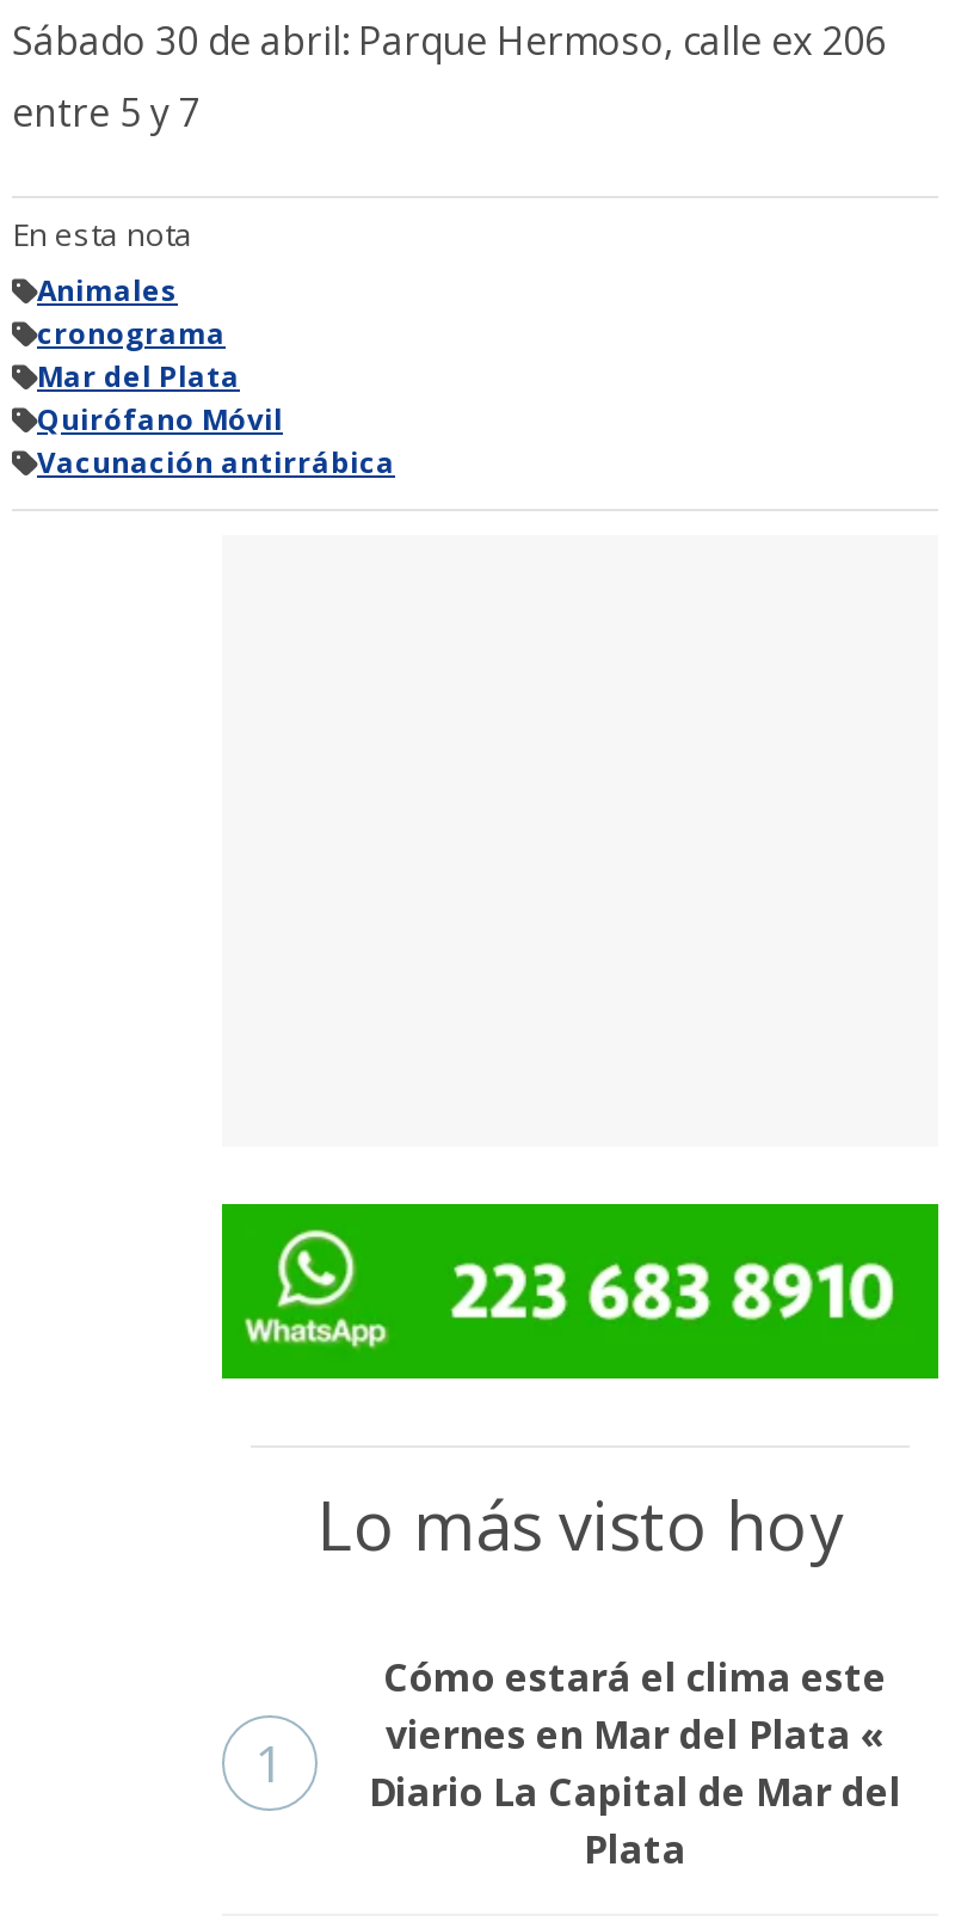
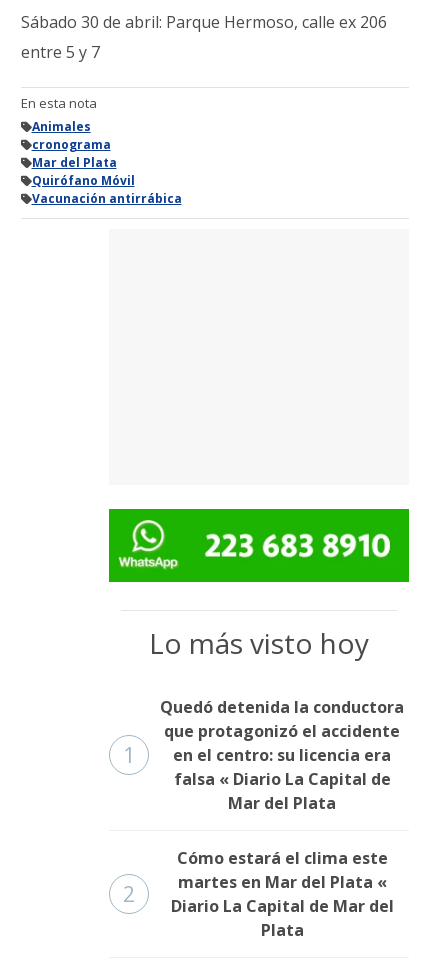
+ Quedó detenida la conductora
+ que protagonizó el accidente
+ en el centro: su licencia era
+ falsa « Diario La Capital de
+ Mar del Plata
+ 2

- viernes en Mar del Plata «
+ martes en Mar del Plata «
